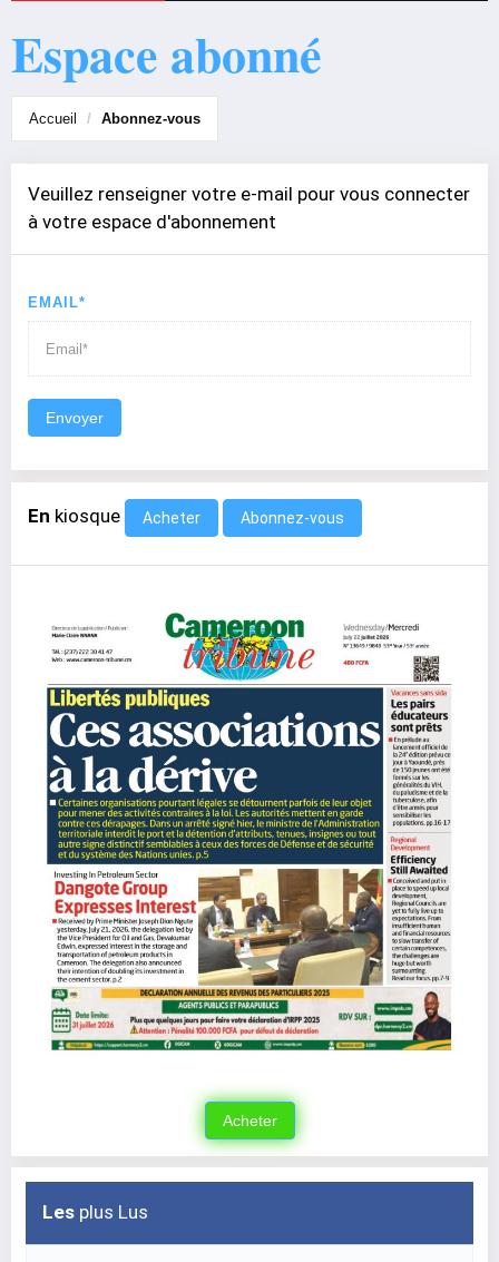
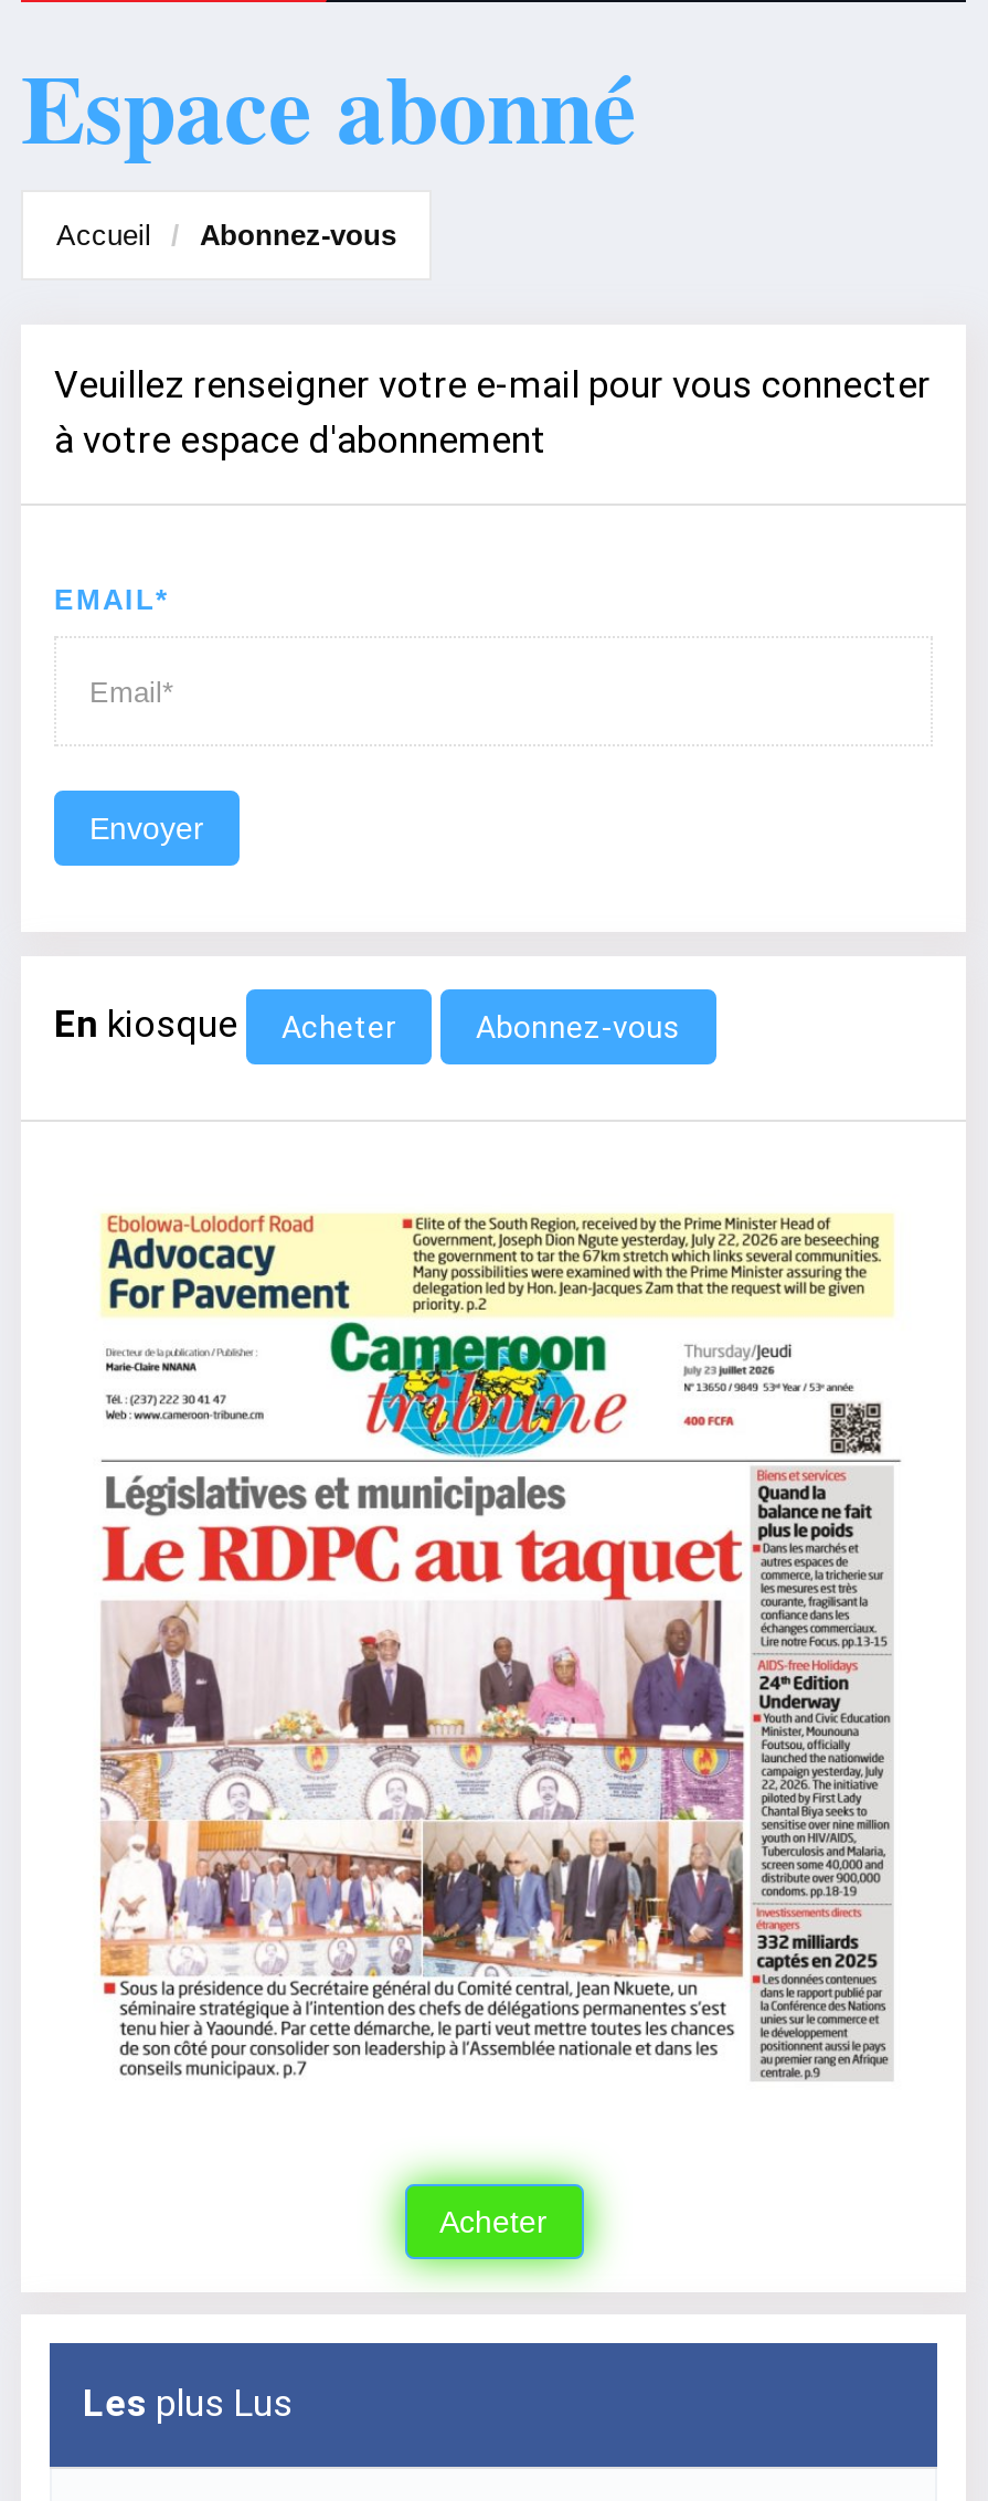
- [image]
+ [image]
